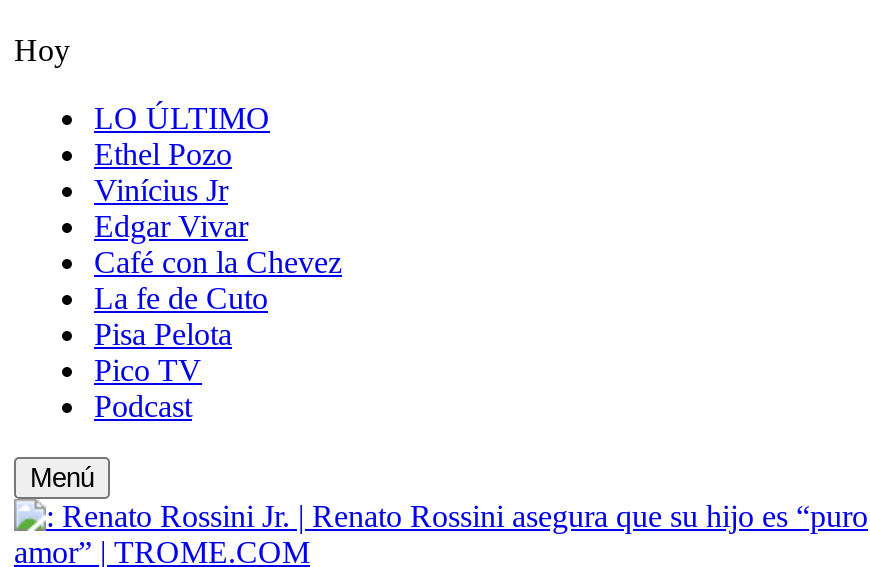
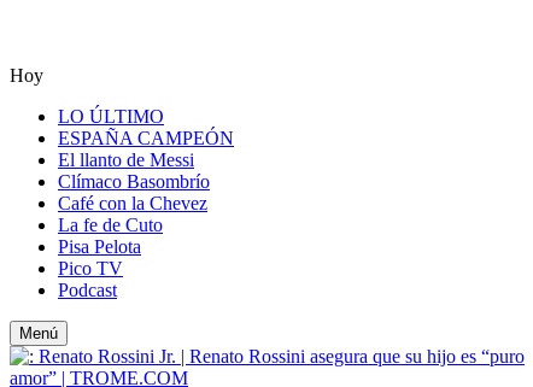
- Ethel Pozo
- Vinícius Jr
- Edgar Vivar
+ ESPAÑA CAMPEÓN
+ El llanto de Messi
+ Clímaco Basombrío
